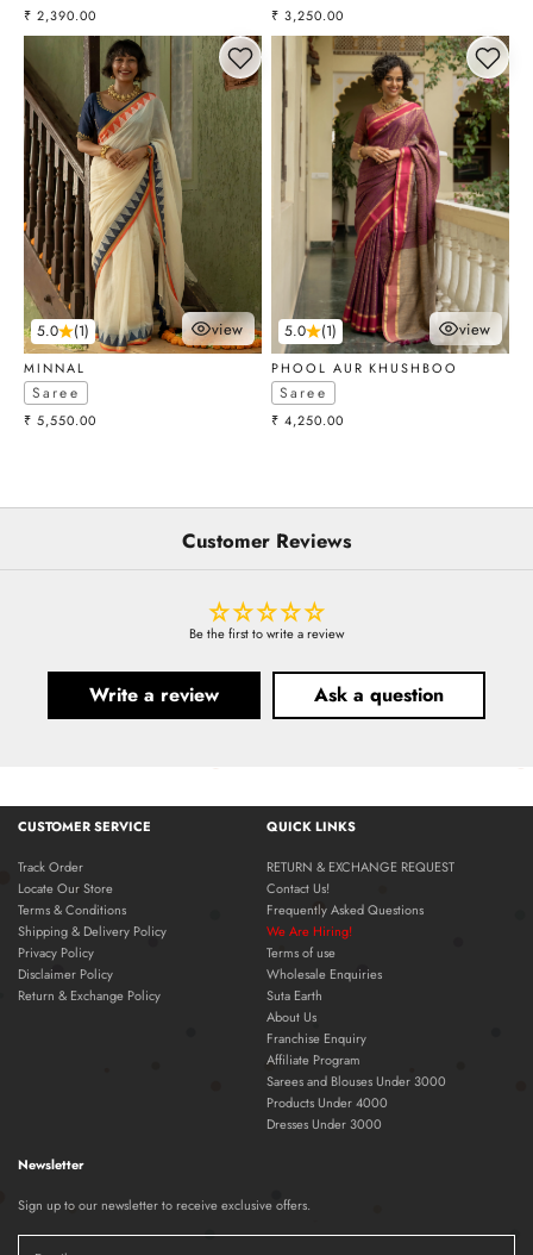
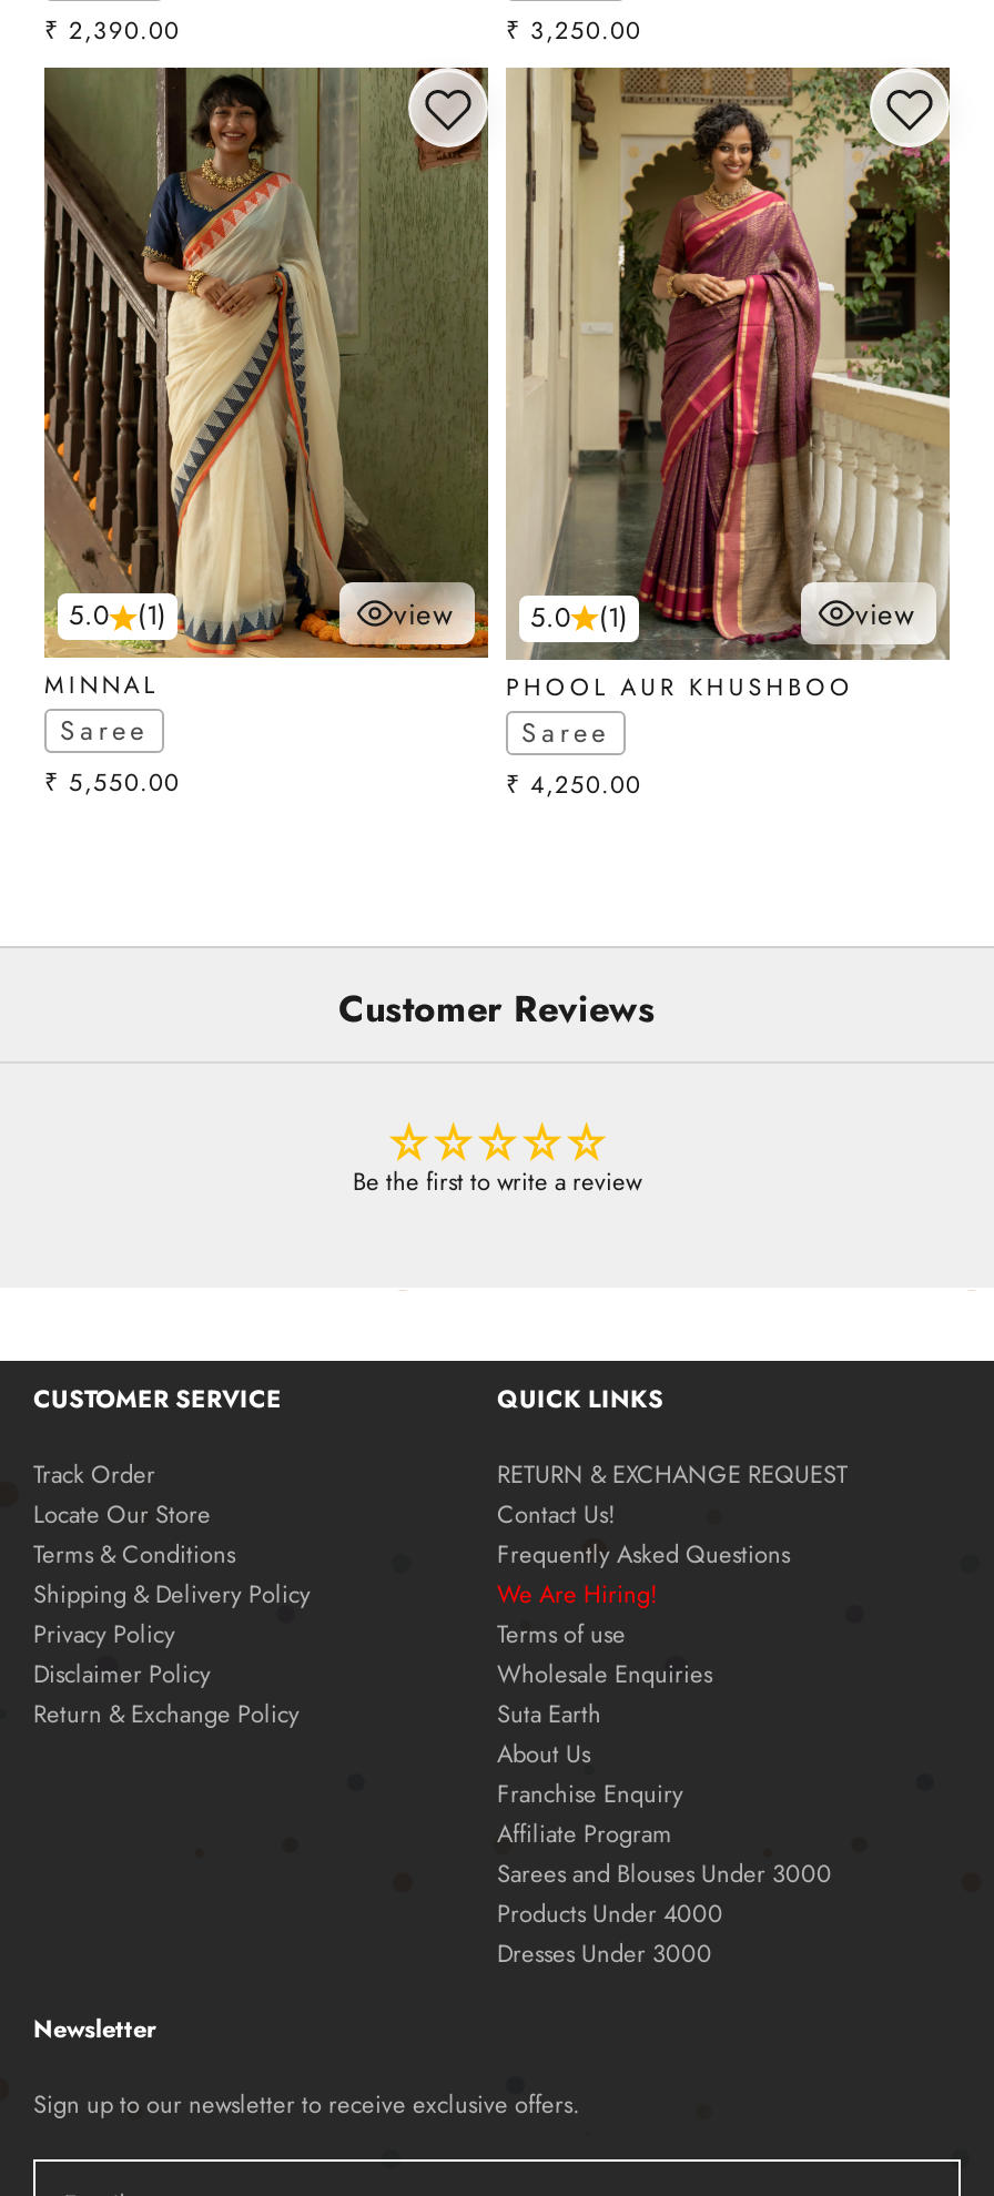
- Write a review
- Ask a question
